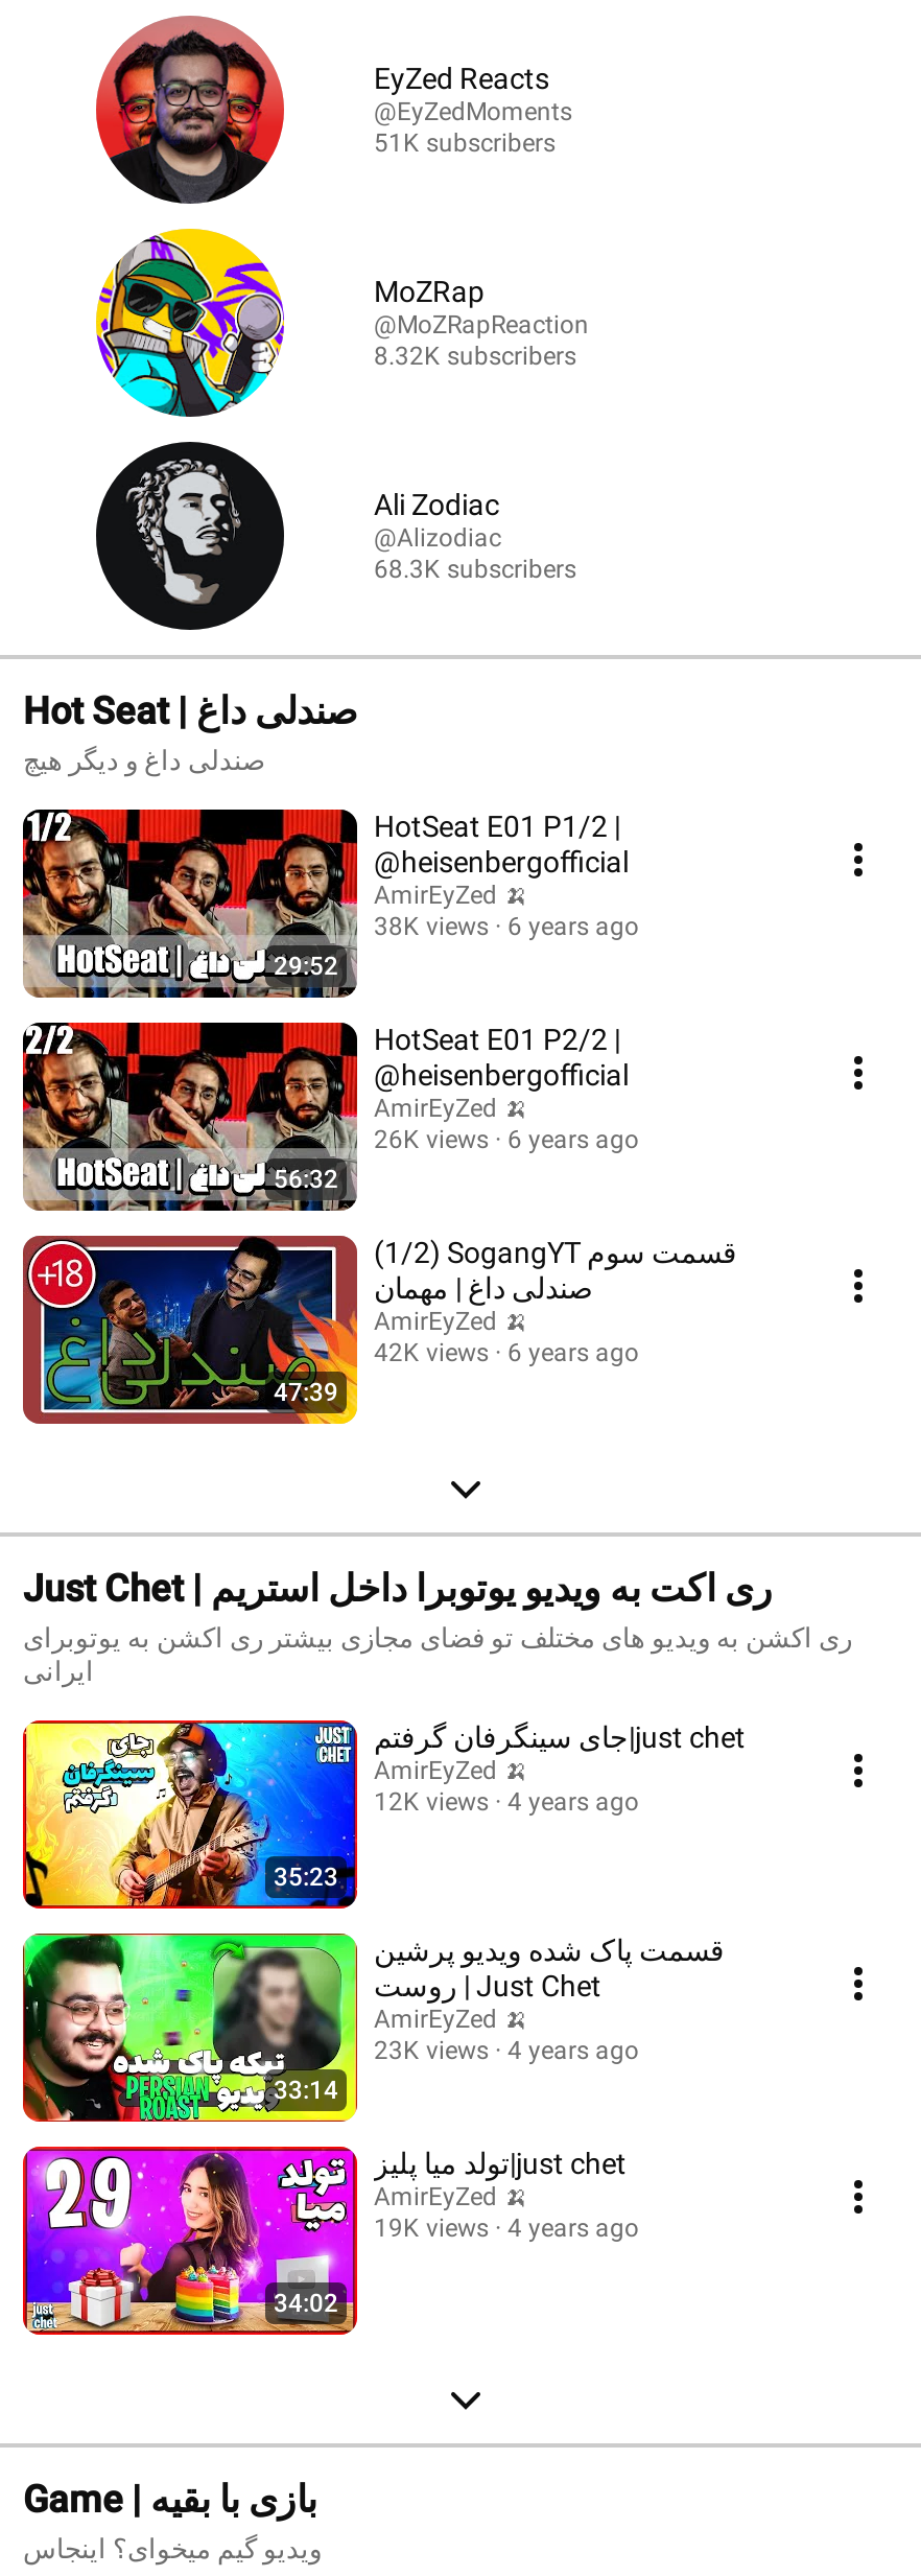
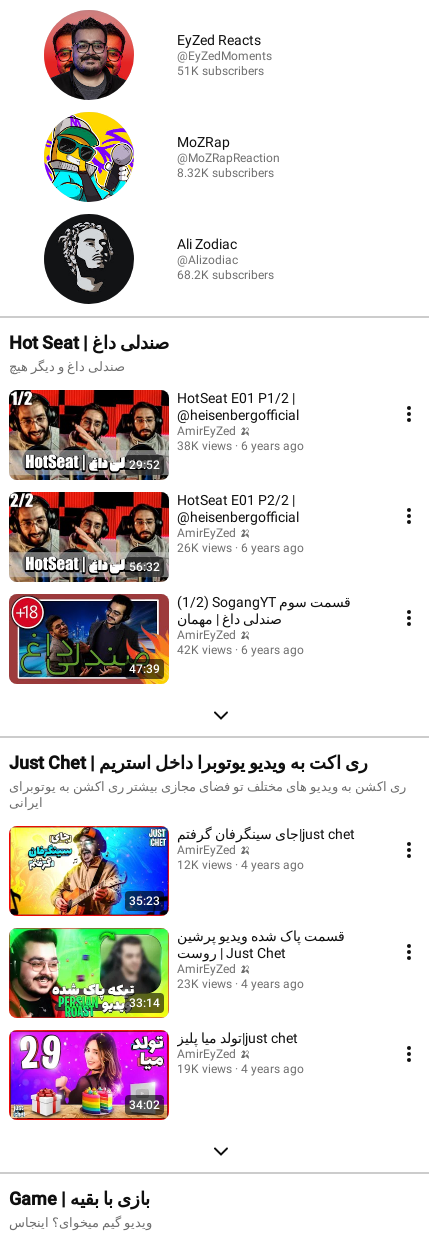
- 68.3K subscribers
+ 68.2K subscribers
